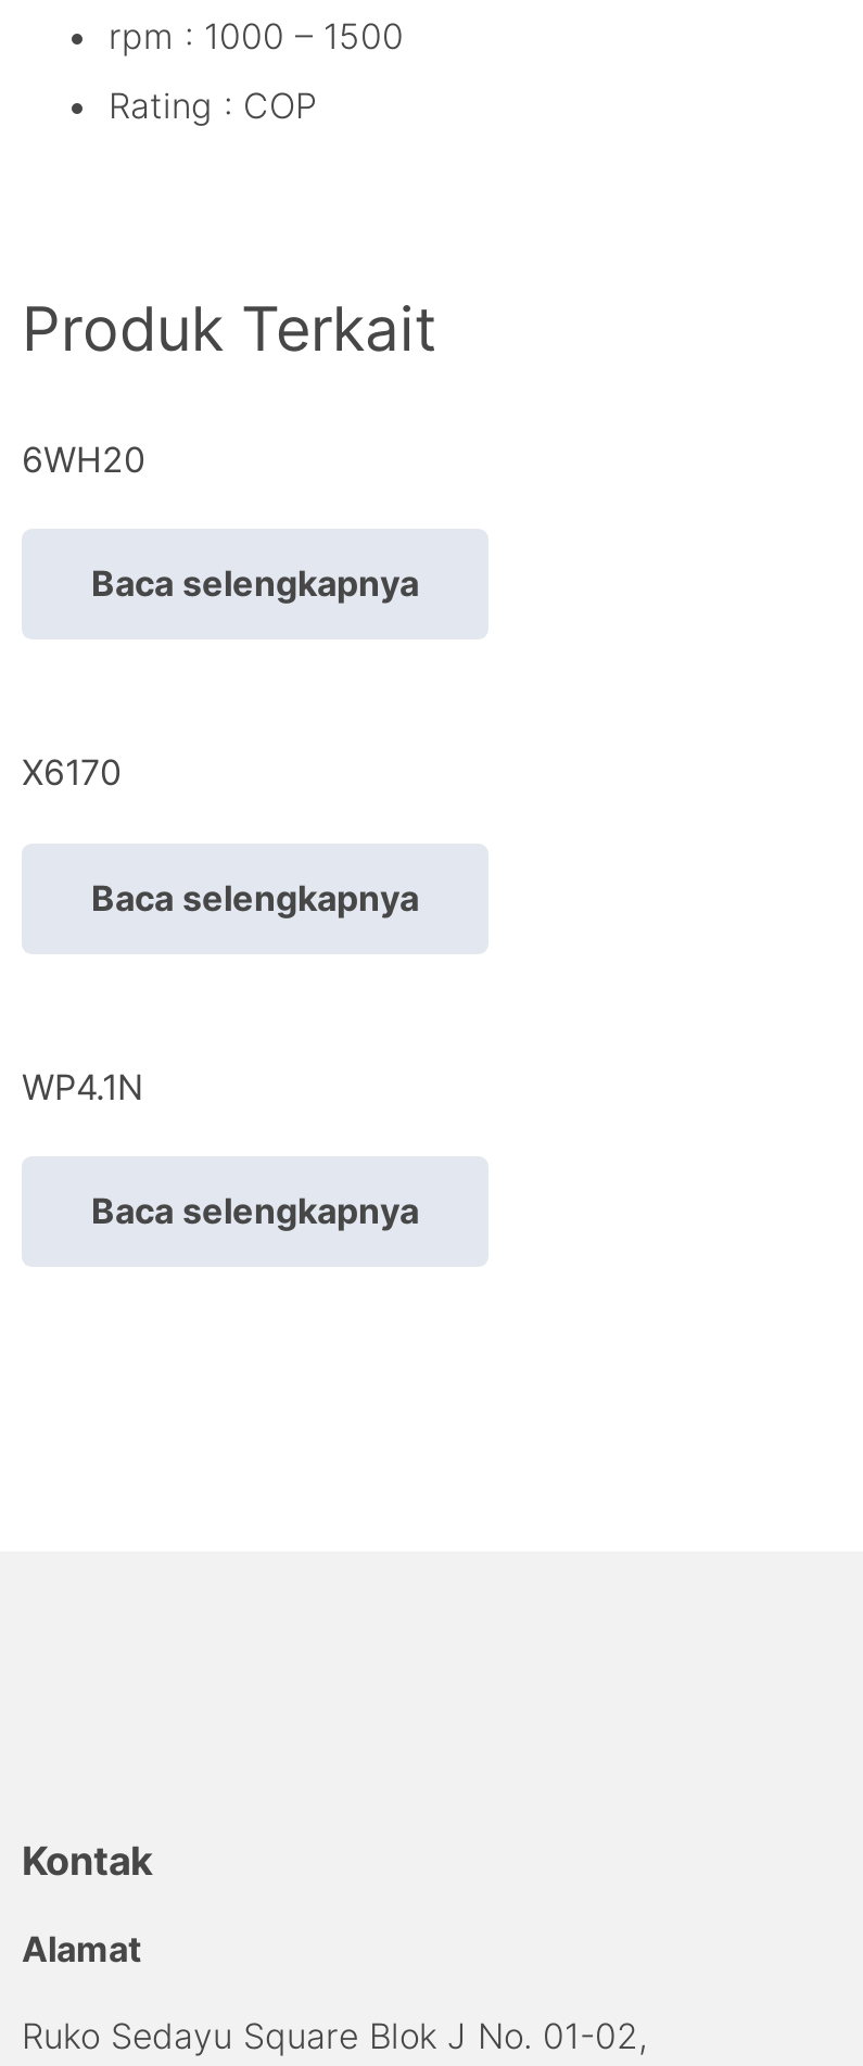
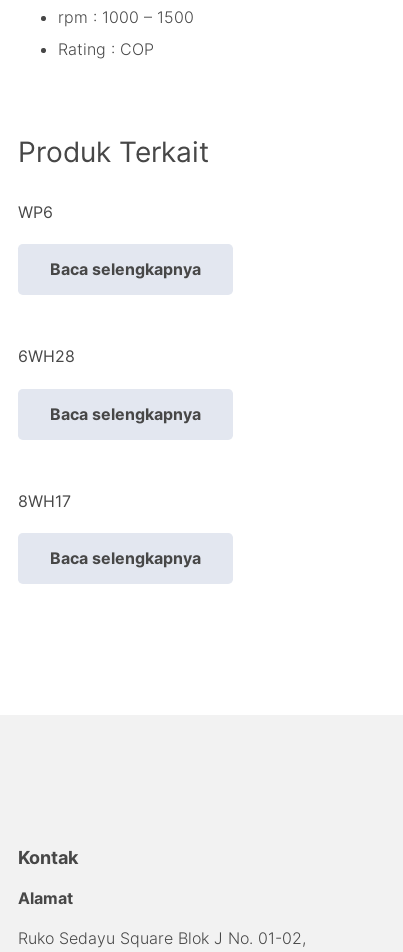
- 6WH20
+ WP6

- X6170
+ 6WH28

- WP4.1N
+ 8WH17
